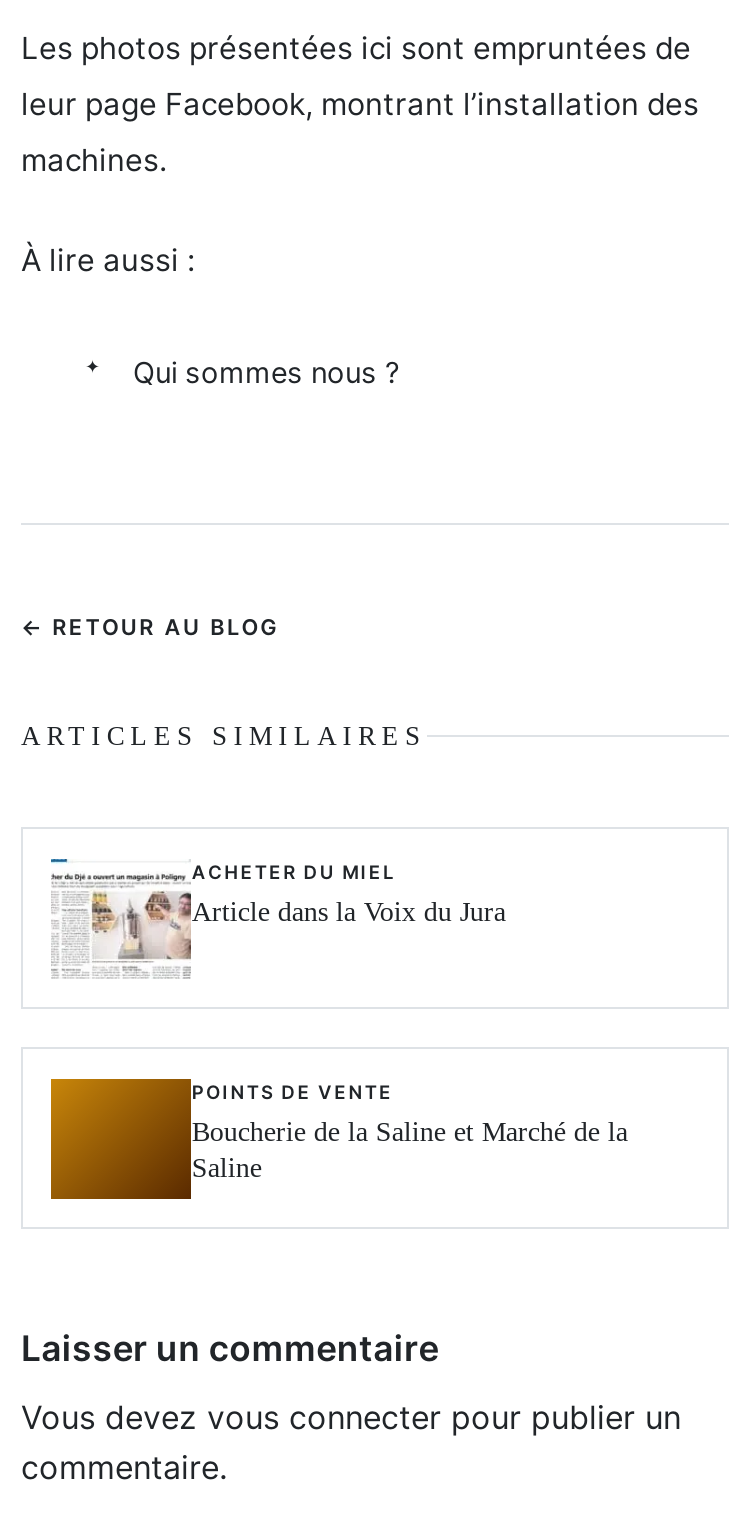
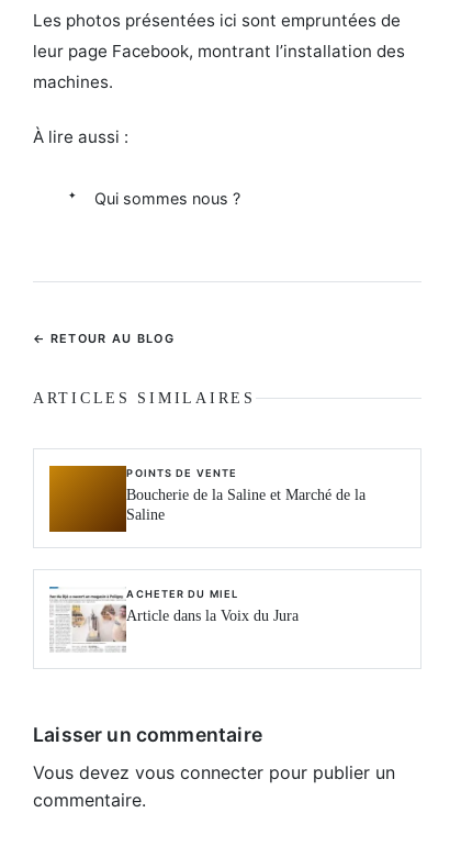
moved down: [image] | ACHETER DU MIEL | Article dans la Voix du Jura

moved up: [image] | POINTS DE VENTE | Boucherie de la Saline et Marché de la | Saline
